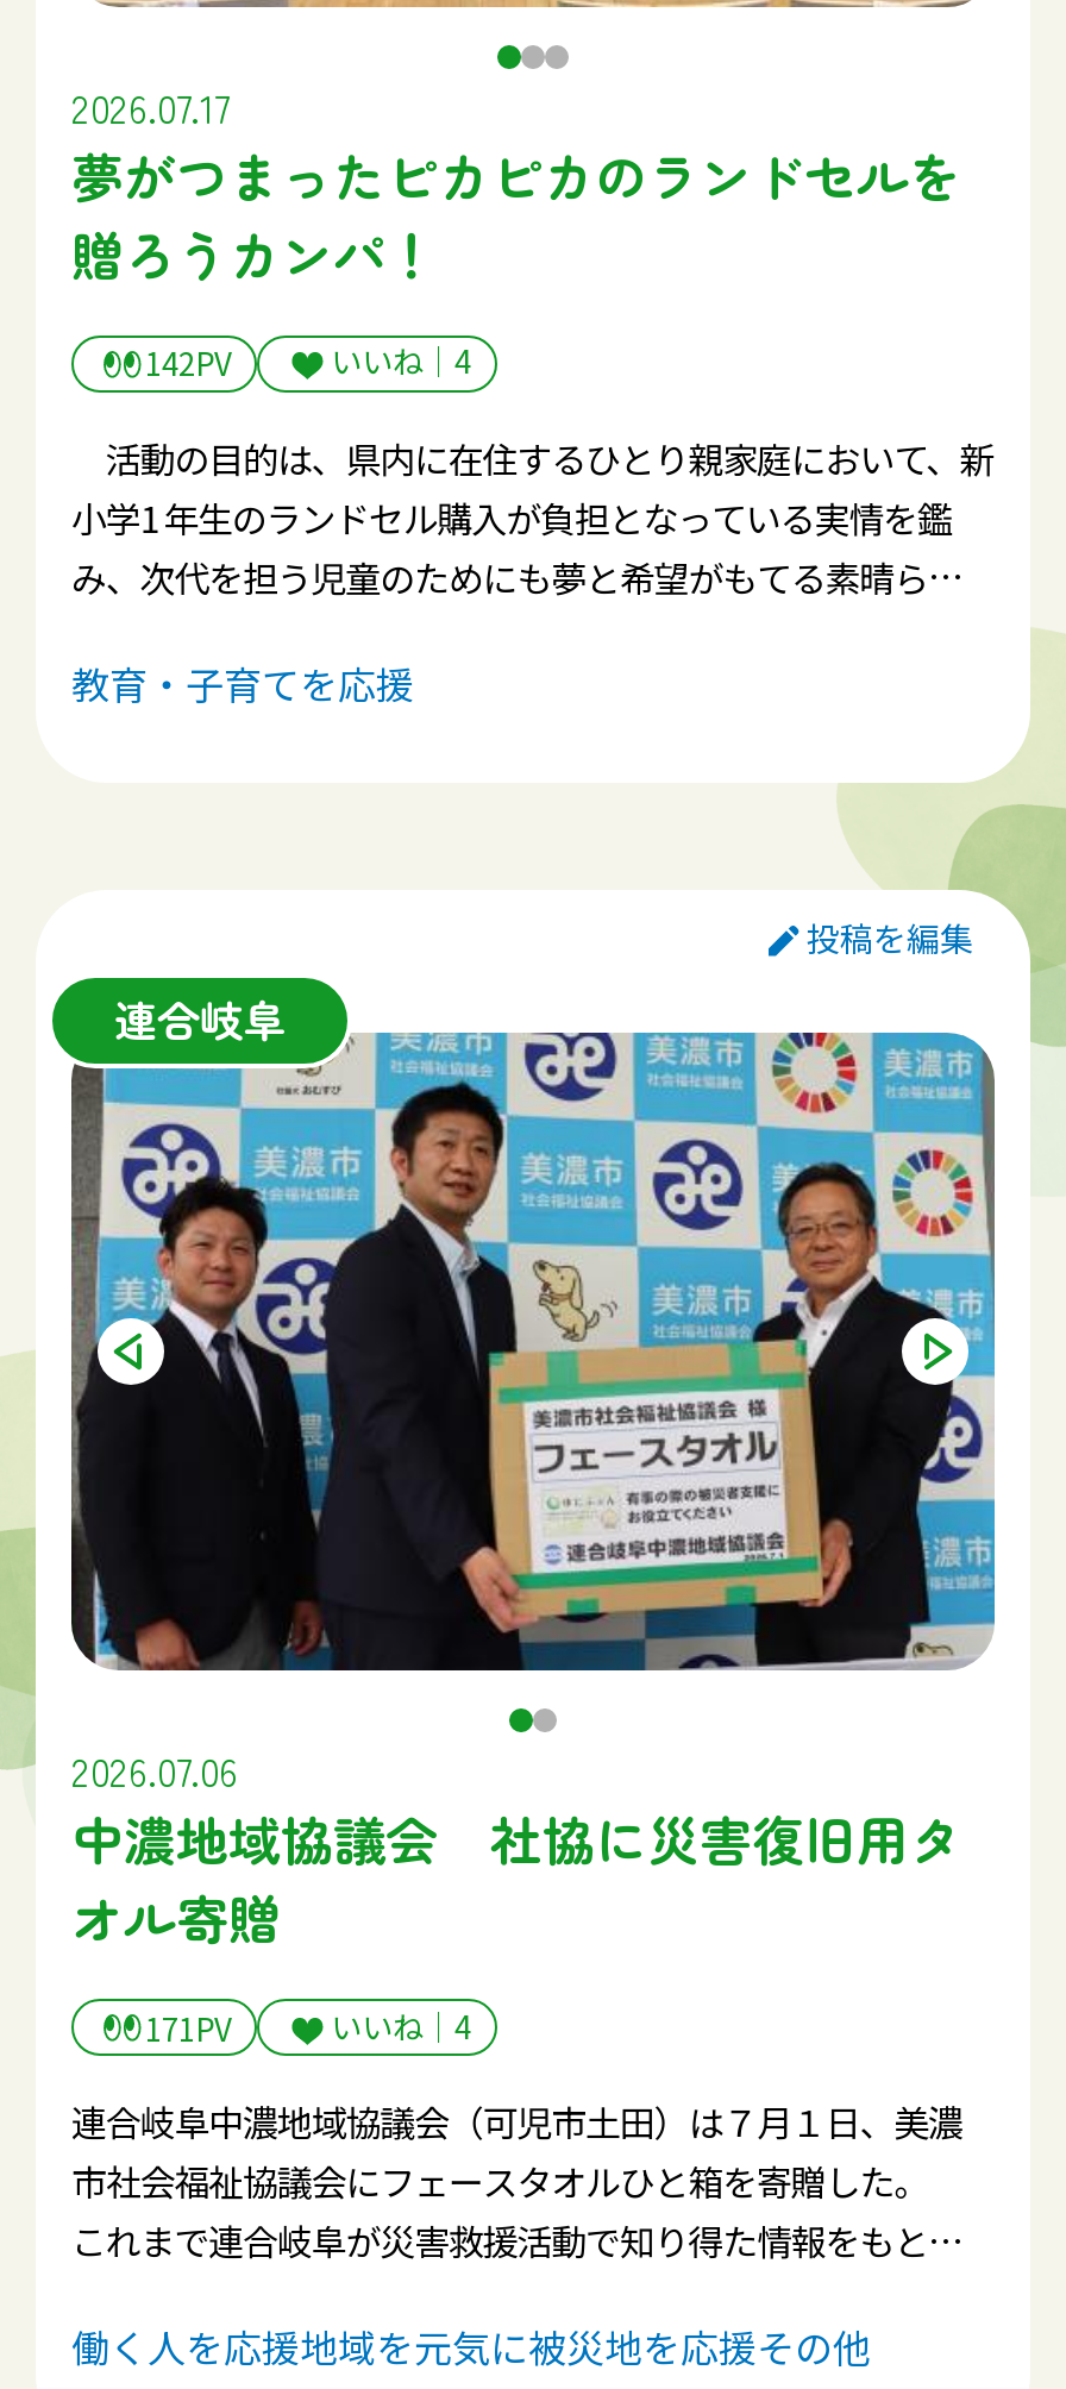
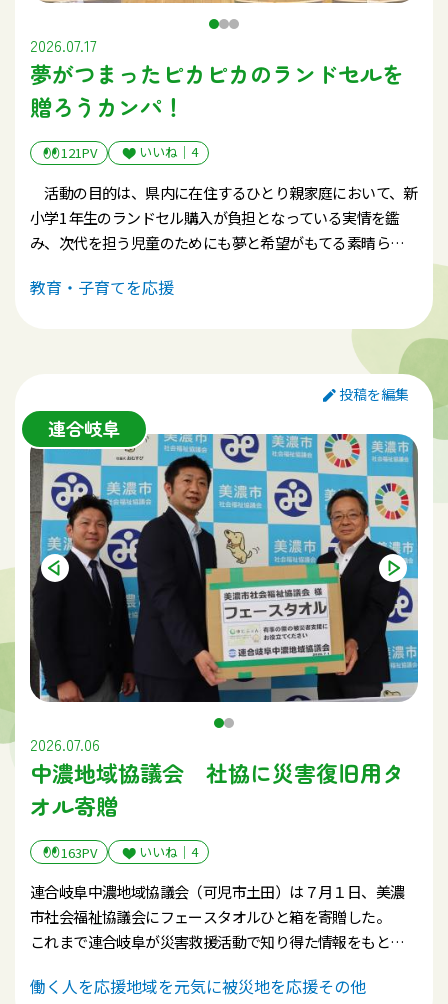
- 142PV
+ 121PV

- 171PV
+ 163PV
